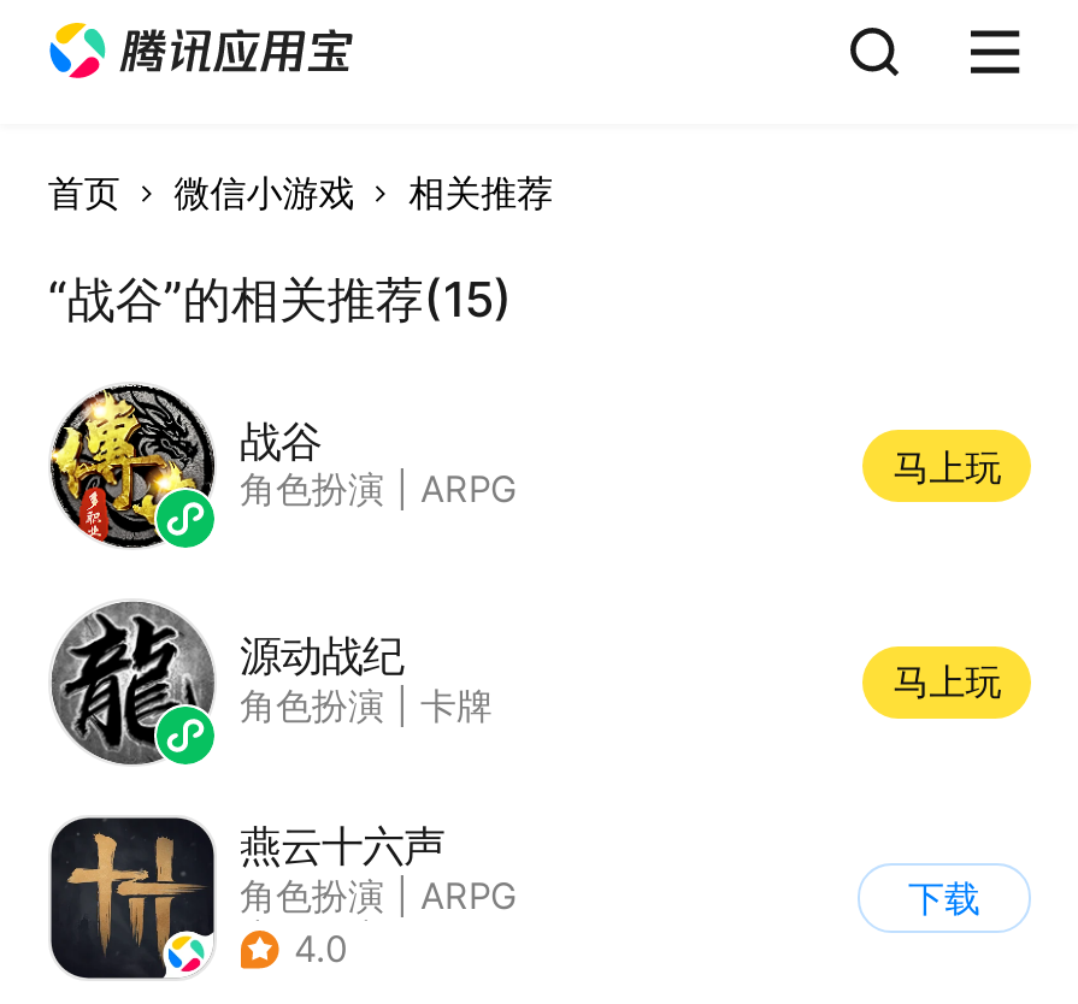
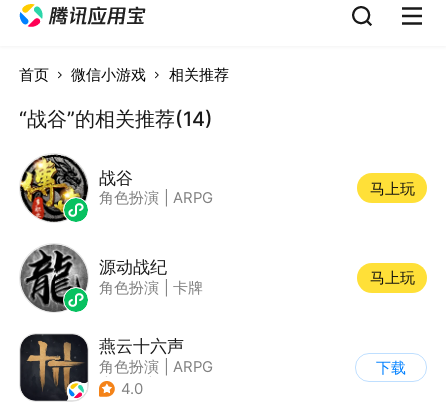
- “战谷”的相关推荐(15)
+ “战谷”的相关推荐(14)
